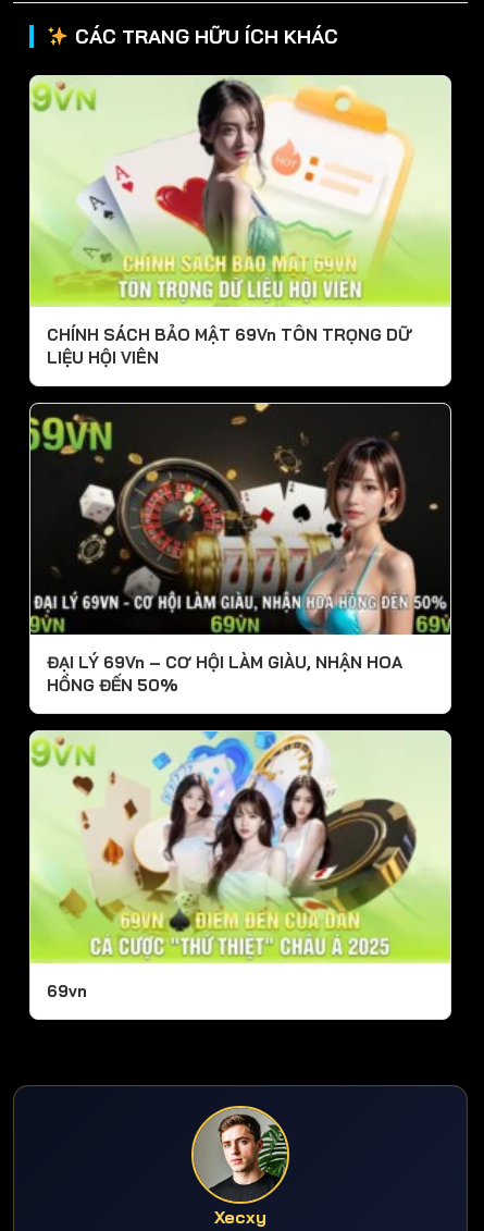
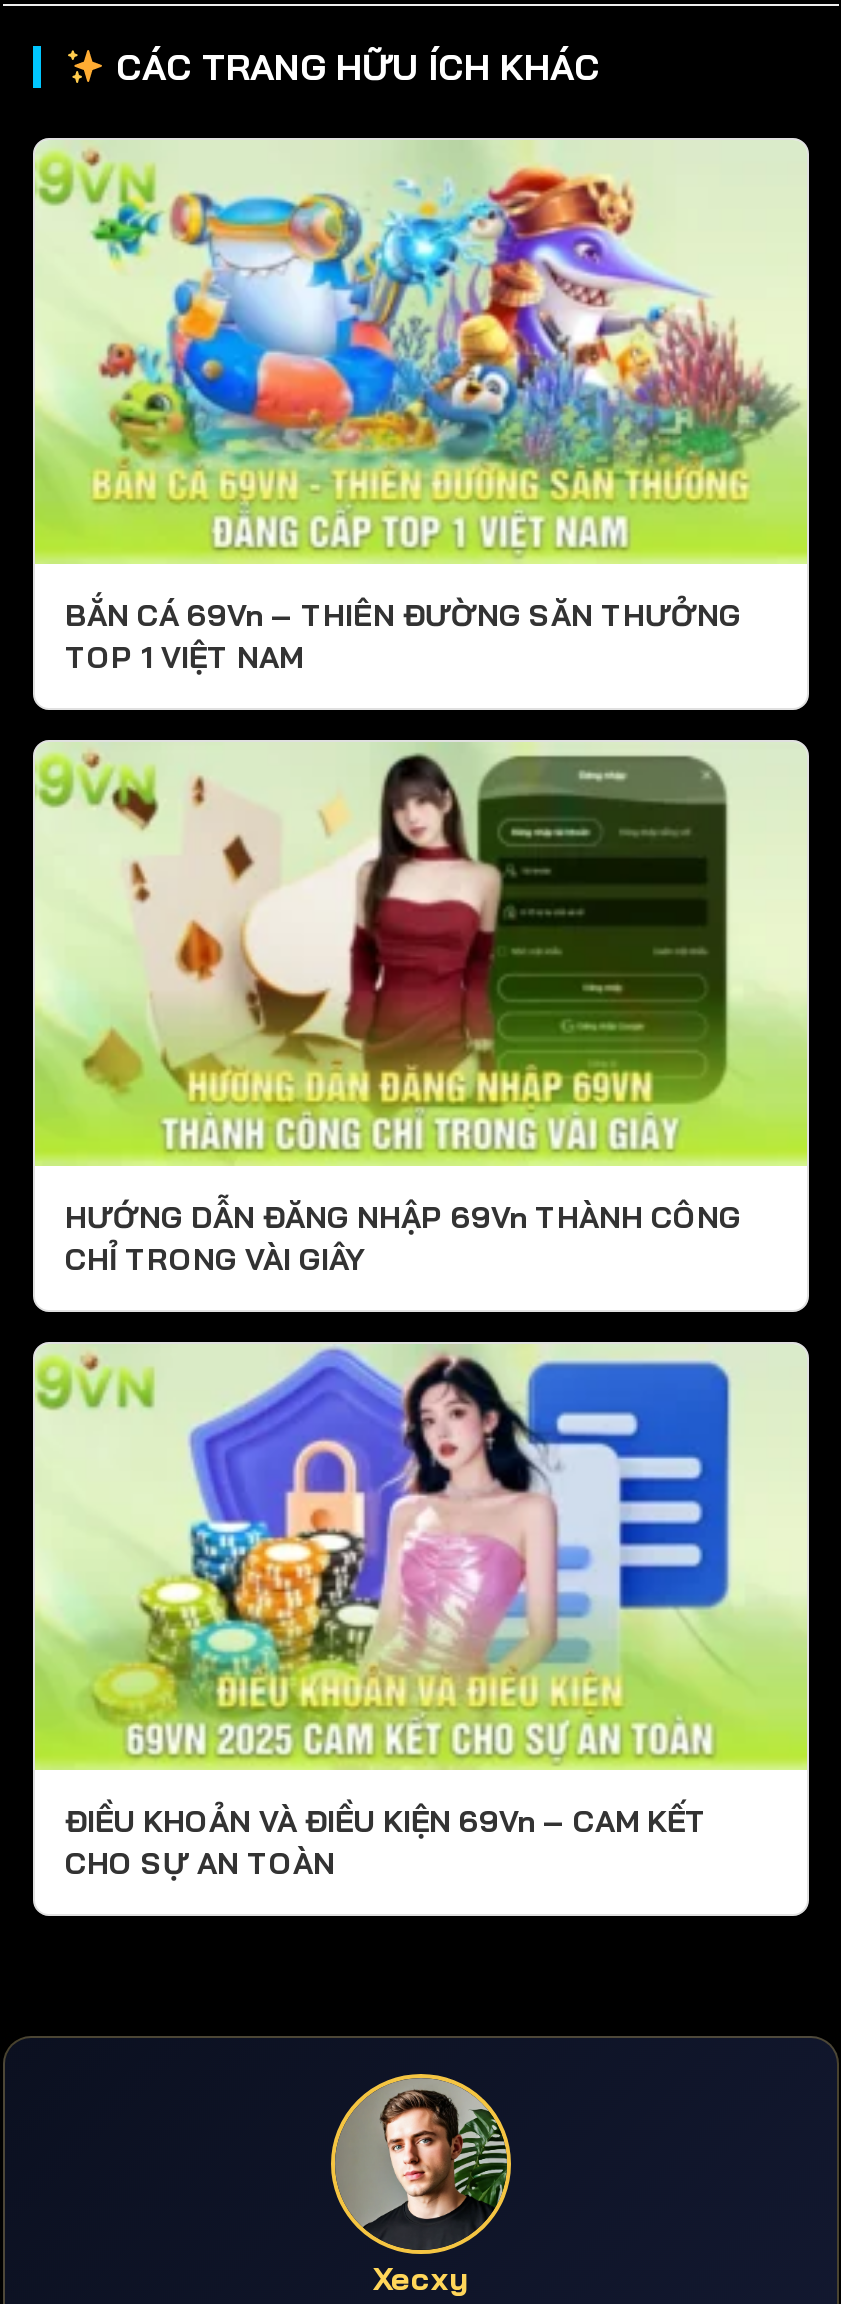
- [image]
- CHÍNH SÁCH BẢO MẬT 69Vn TÔN TRỌNG DỮ
- LIỆU HỘI VIÊN
+ [image]
+ BẮN CÁ 69Vn – THIÊN ĐƯỜNG SĂN THƯỞNG
+ TOP 1 VIỆT NAM

- [image]
- ĐẠI LÝ 69Vn – CƠ HỘI LÀM GIÀU, NHẬN HOA
- HỒNG ĐẾN 50%
+ [image]
+ HƯỚNG DẪN ĐĂNG NHẬP 69Vn THÀNH CÔNG
+ CHỈ TRONG VÀI GIÂY

- [image]
- 69vn
+ [image]
+ ĐIỀU KHOẢN VÀ ĐIỀU KIỆN 69Vn – CAM KẾT
+ CHO SỰ AN TOÀN
